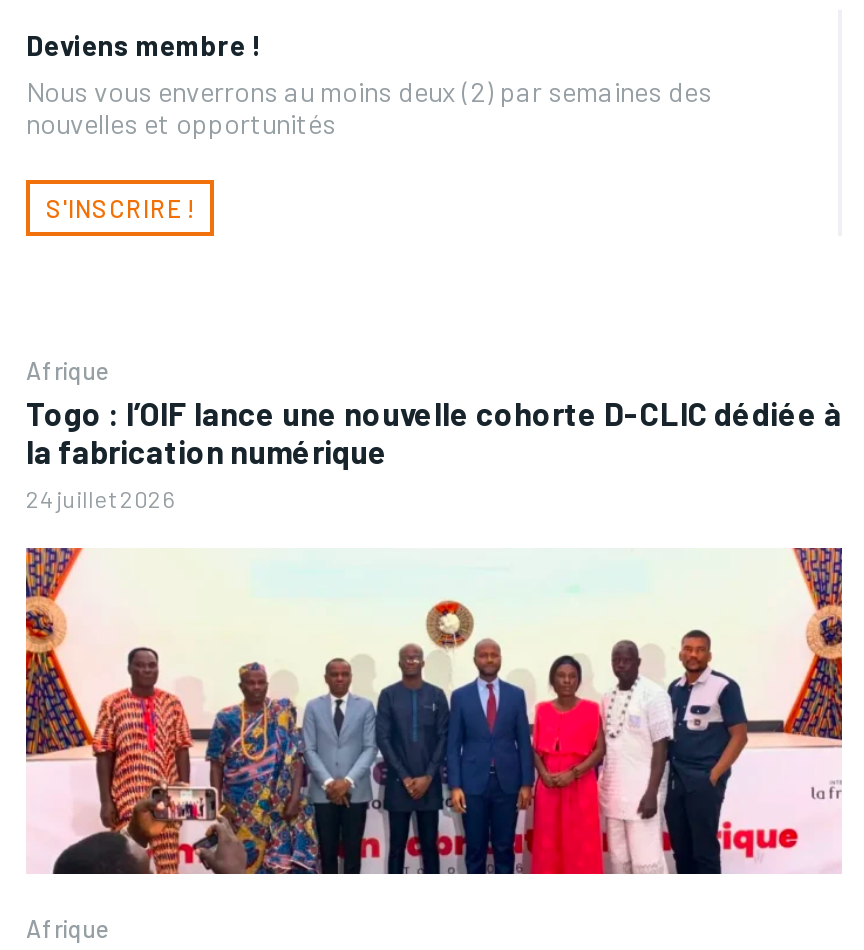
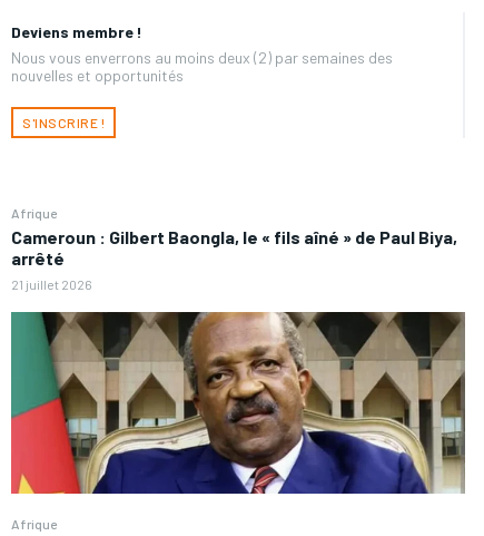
- Togo : l’OIF lance une nouvelle cohorte D-CLIC dédiée à
- la fabrication numérique
- 24 juillet 2026
+ Cameroun : Gilbert Baongla, le « fils aîné » de Paul Biya,
+ arrêté
+ 21 juillet 2026

- [image]
+ [image]
